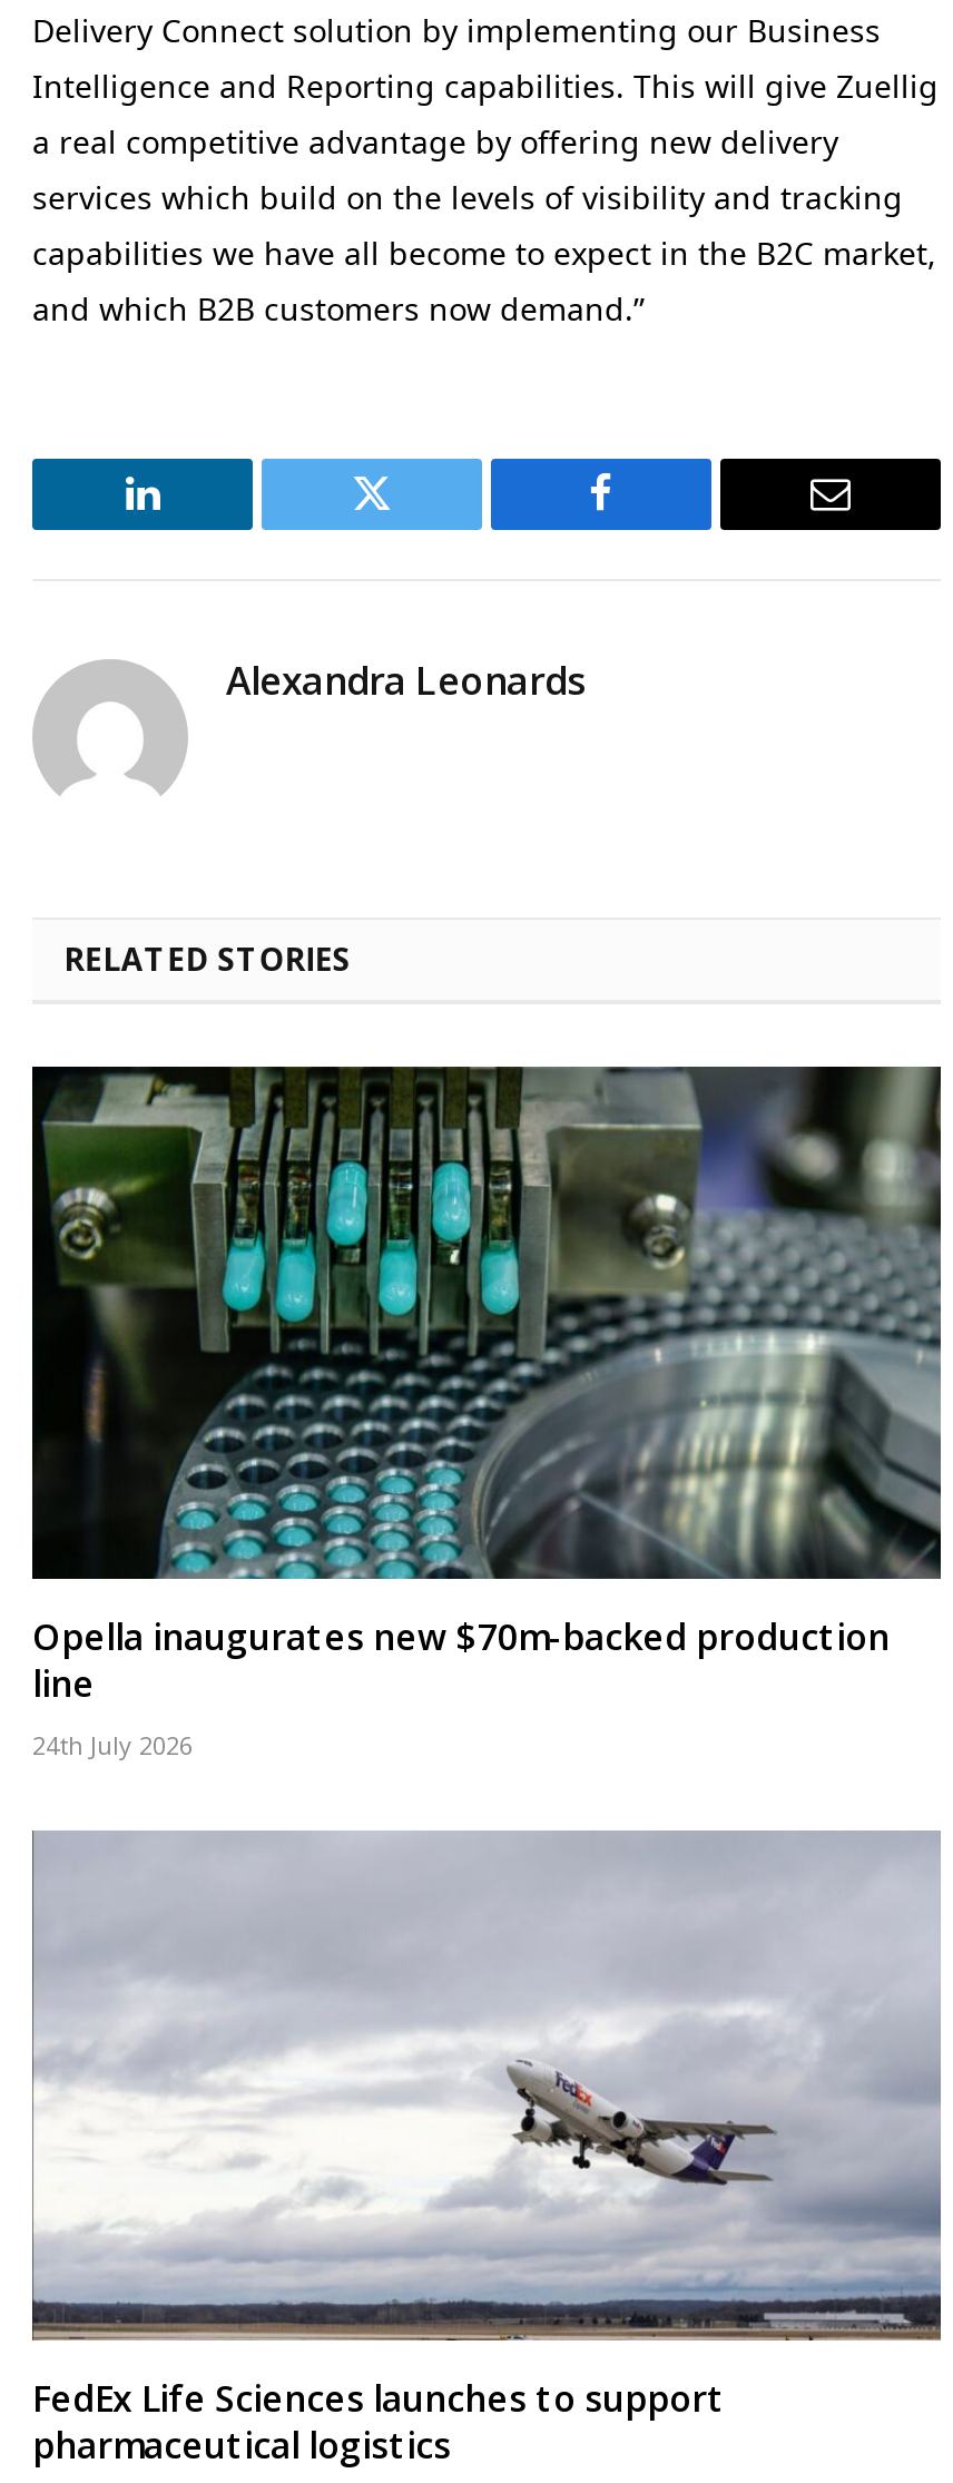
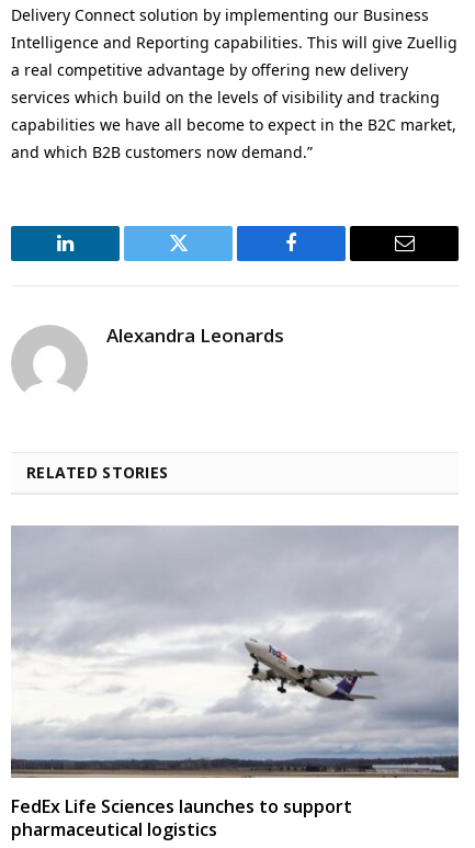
- [image]
- Opella inaugurates new $70m-backed production
- line
- 24th July 2026
